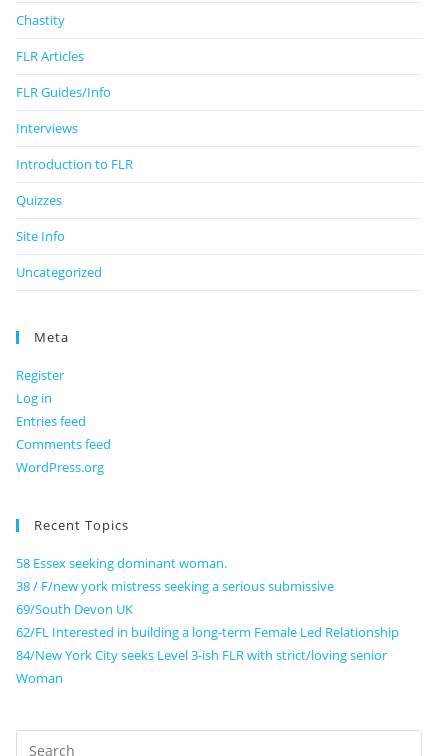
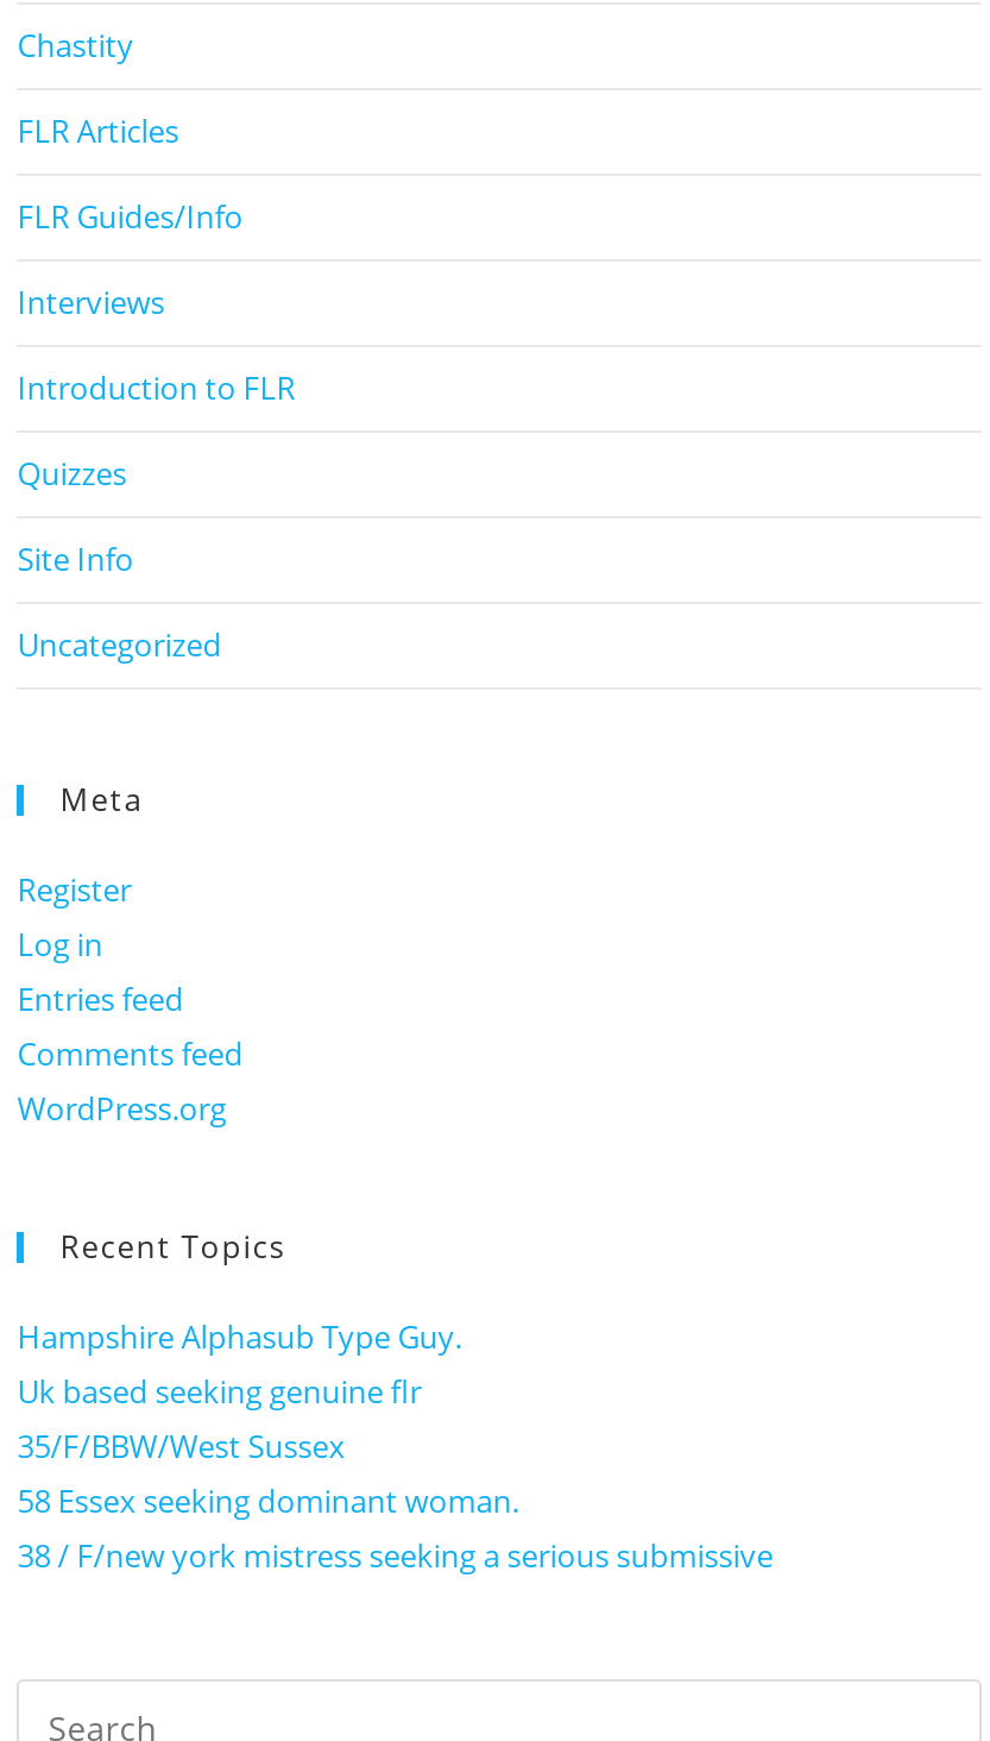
+ Hampshire Alphasub Type Guy.
+ Uk based seeking genuine flr
+ 35/F/BBW/West Sussex

moved down: 58 Essex seeking dominant woman. | 38 / F/new york mistress seeking a serious submissive

- 69/South Devon UK
- 62/FL Interested in building a long-term Female Led Relationship
- 84/New York City seeks Level 3-ish FLR with strict/loving senior
- Woman
